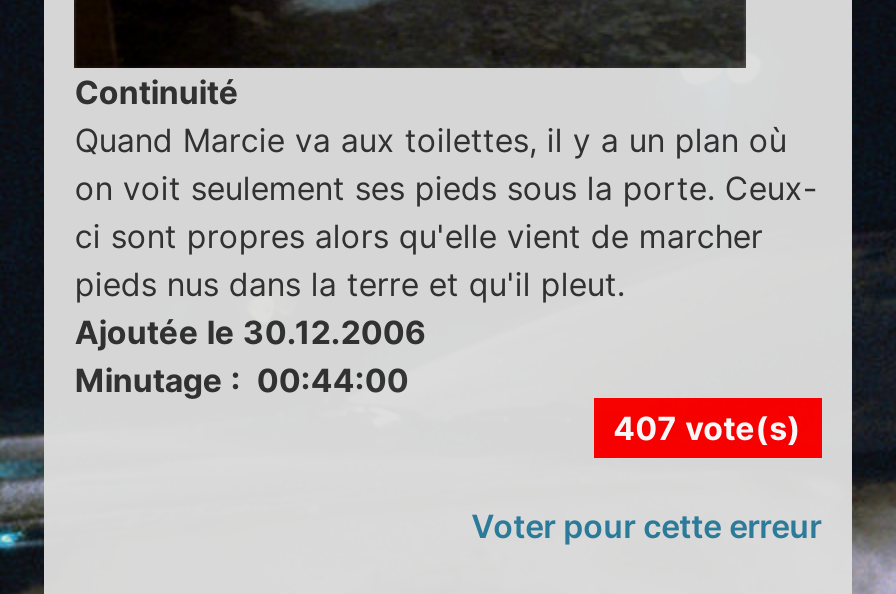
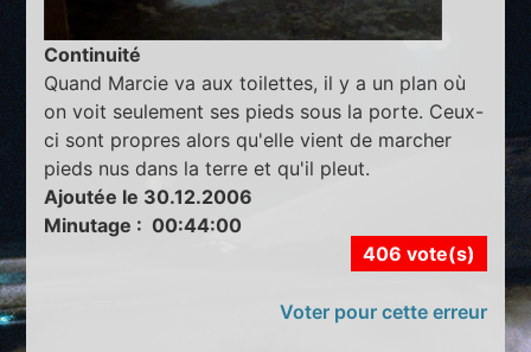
- 407 vote(s)
+ 406 vote(s)
